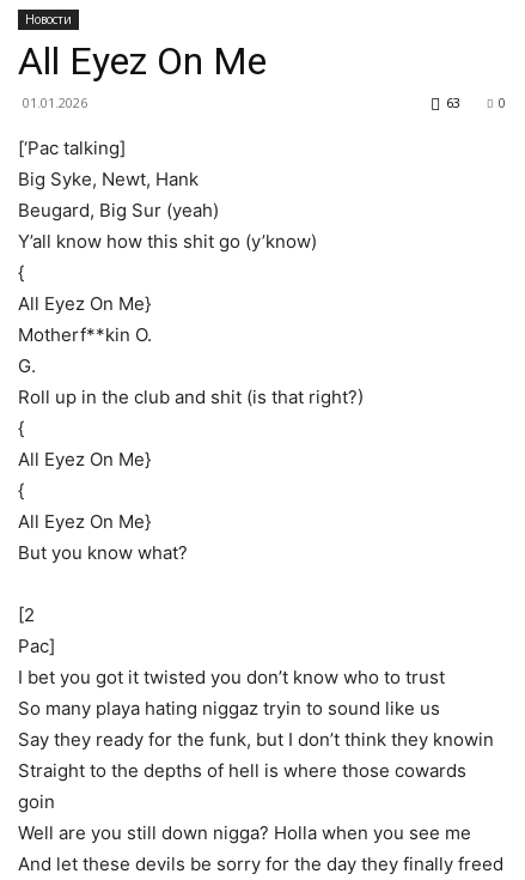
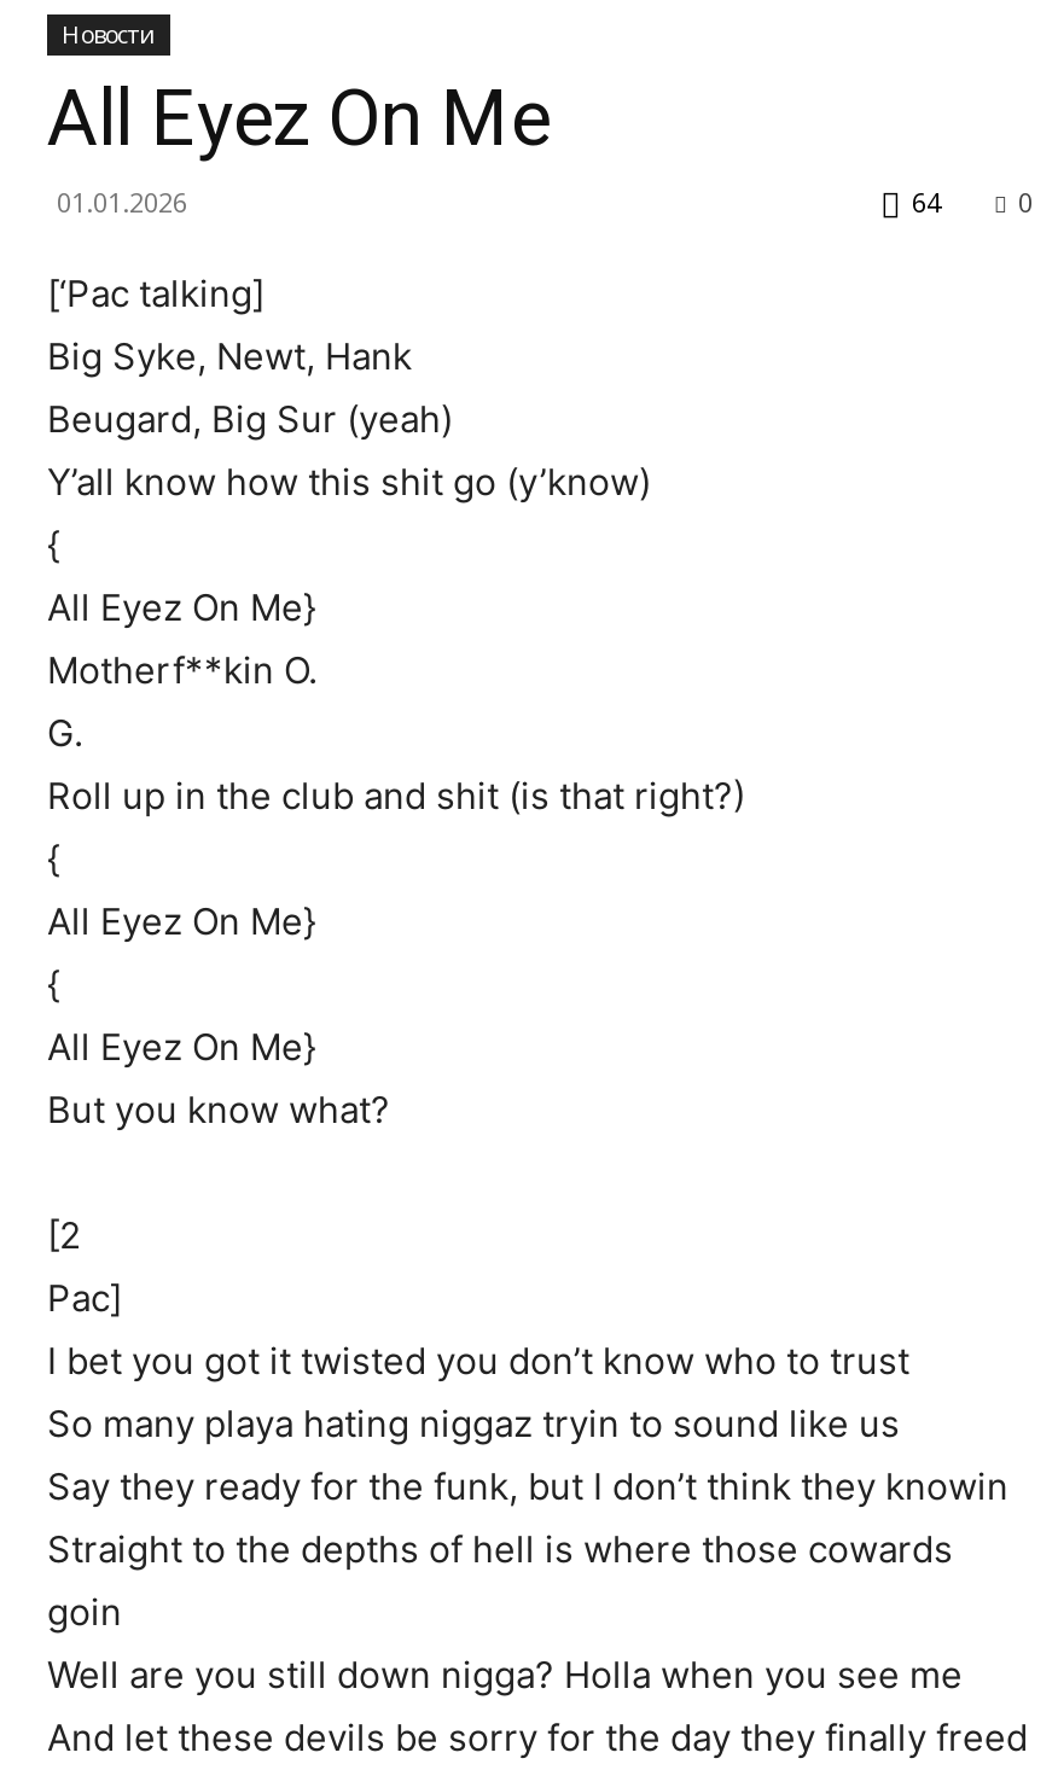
- 63
+ 64
